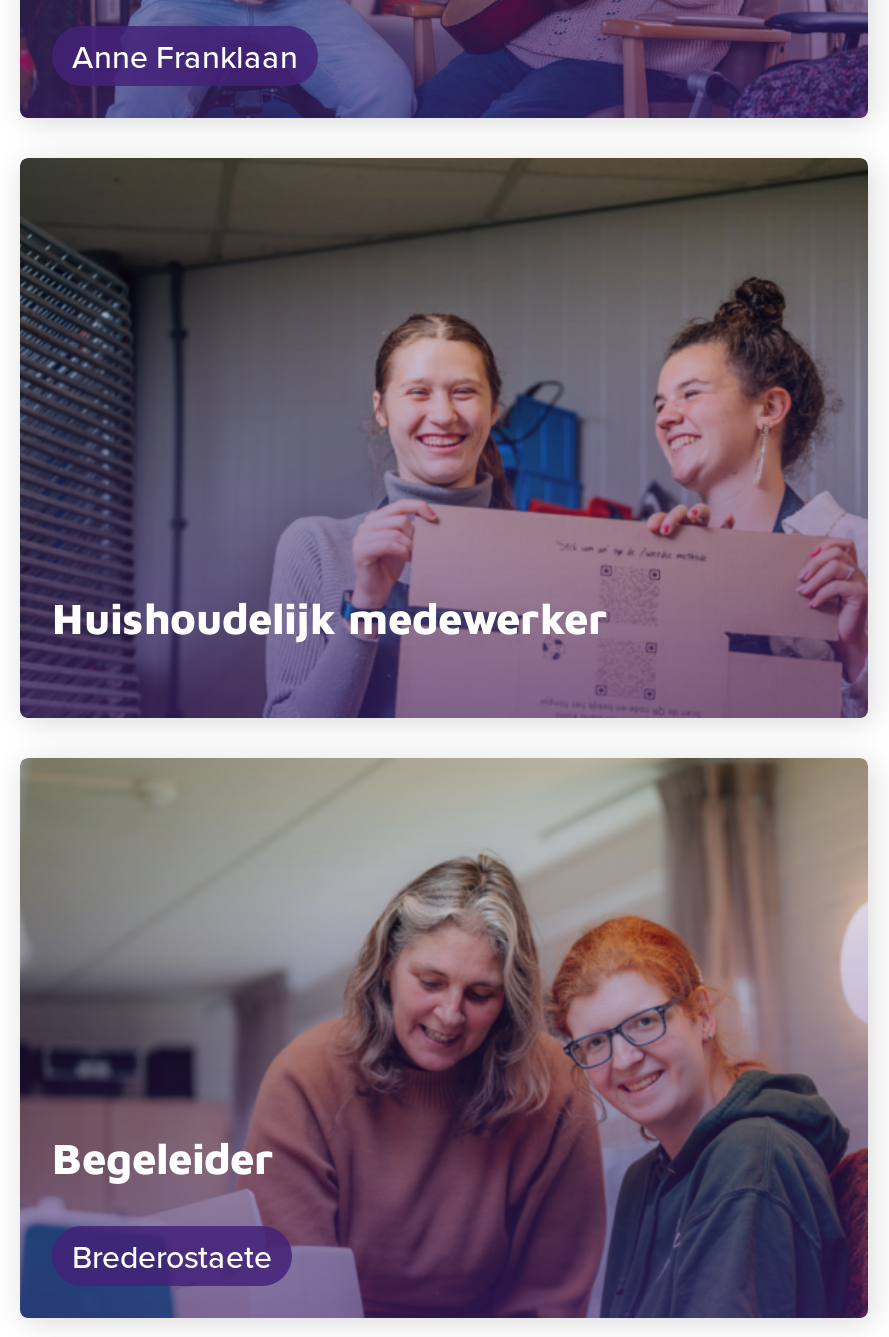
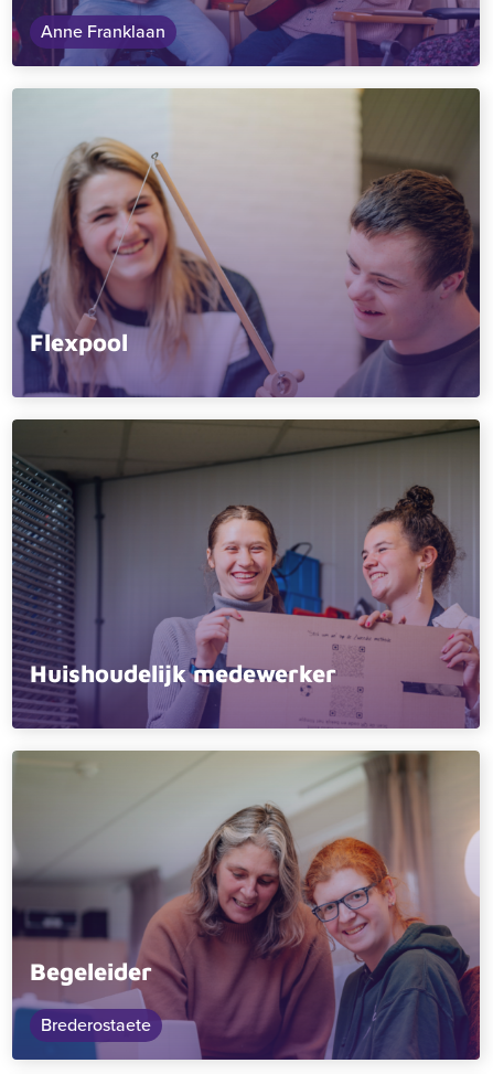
+ [image]
+ Flexpool
